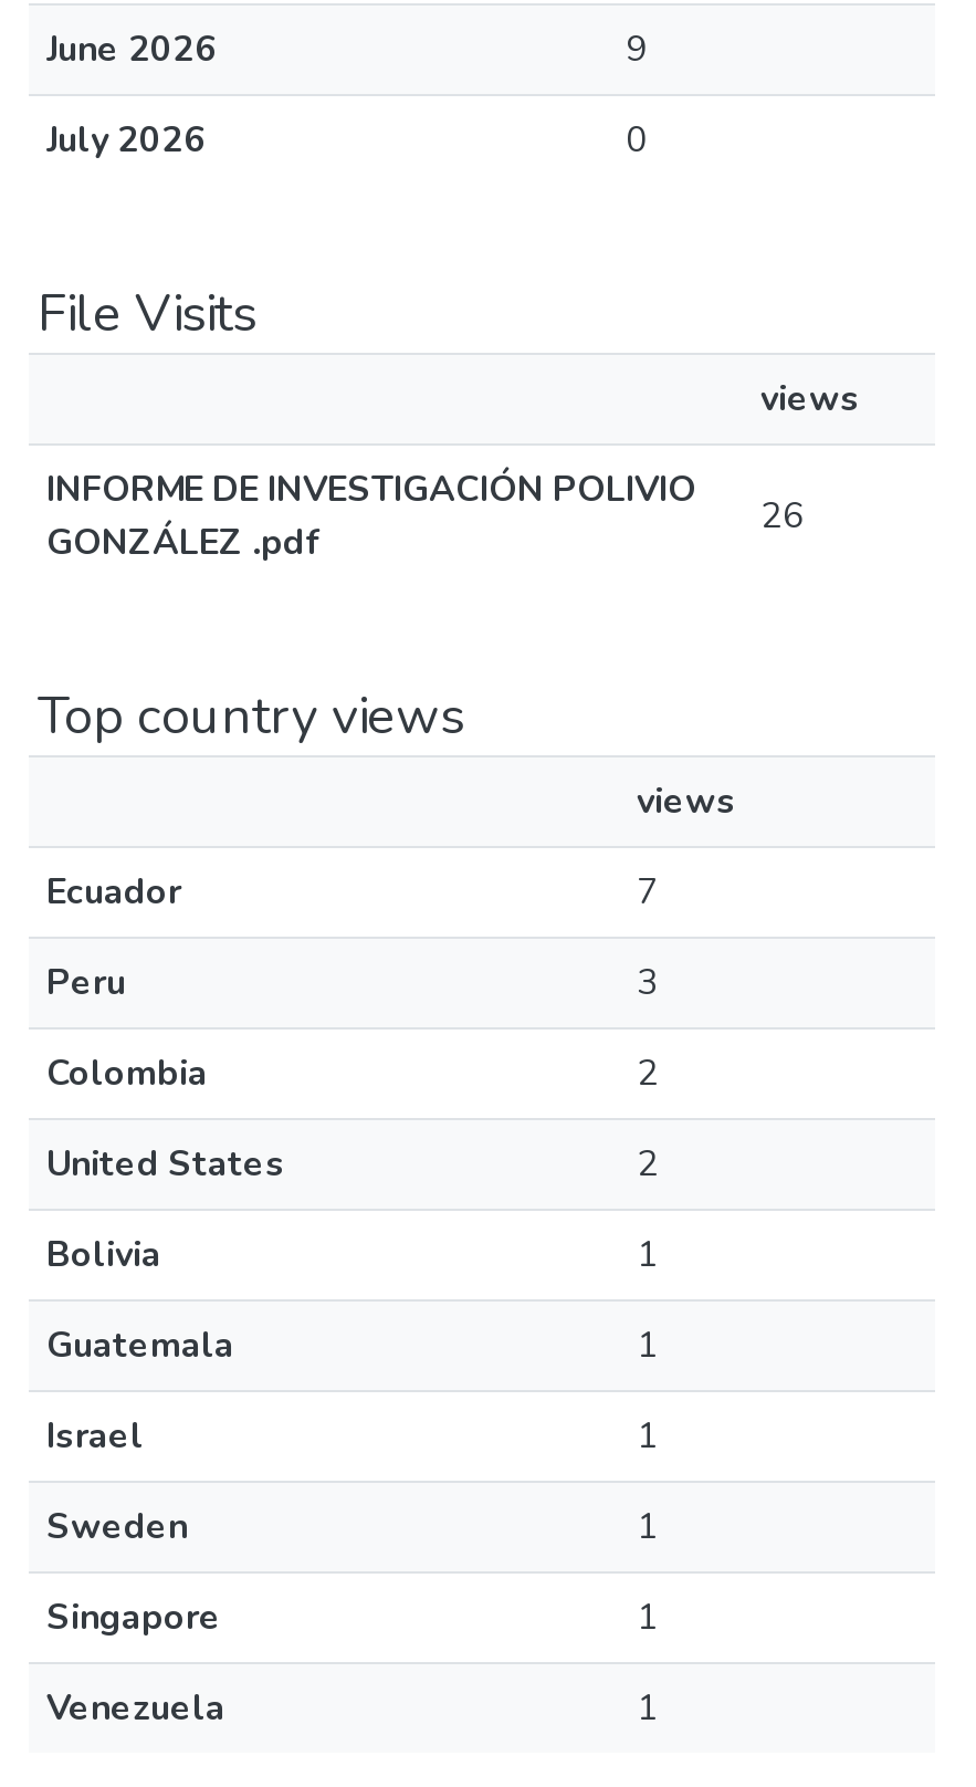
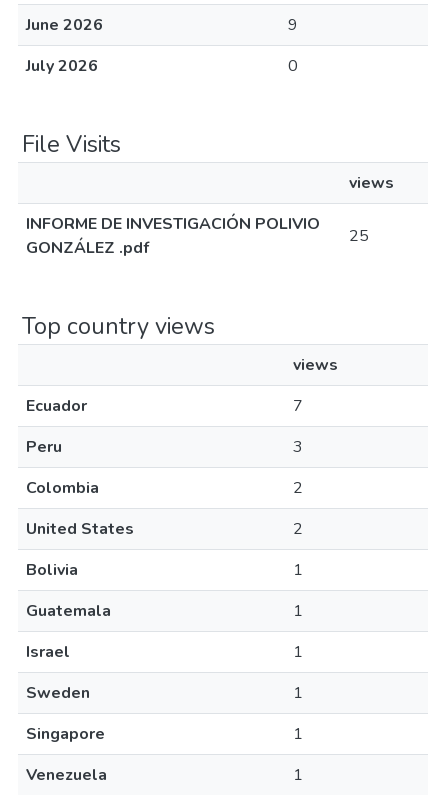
- 26
+ 25
